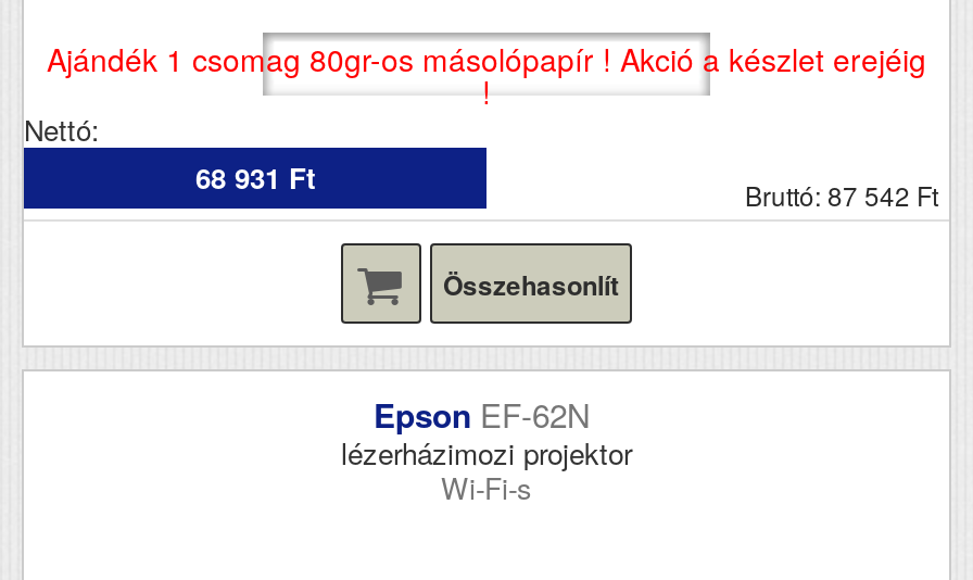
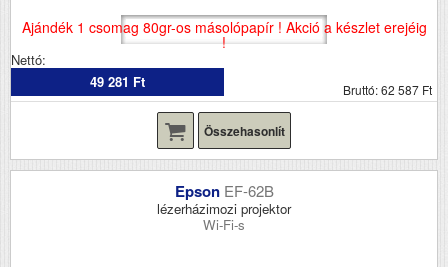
- 68 931 Ft
+ 49 281 Ft

- Bruttó: 87 542 Ft
+ Bruttó: 62 587 Ft

- Epson EF-62N
+ Epson EF-62B
